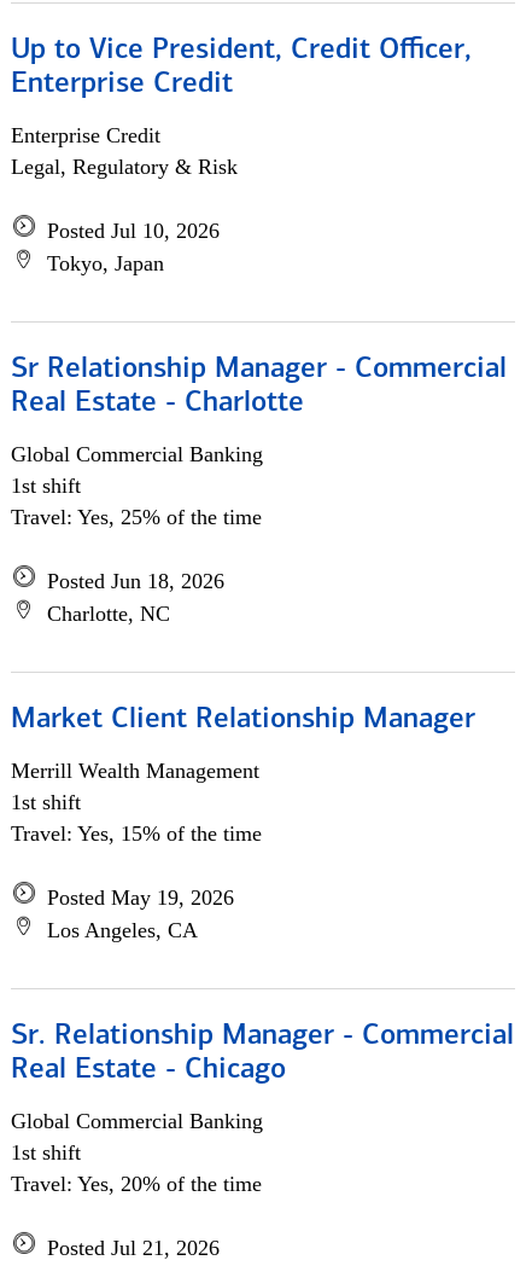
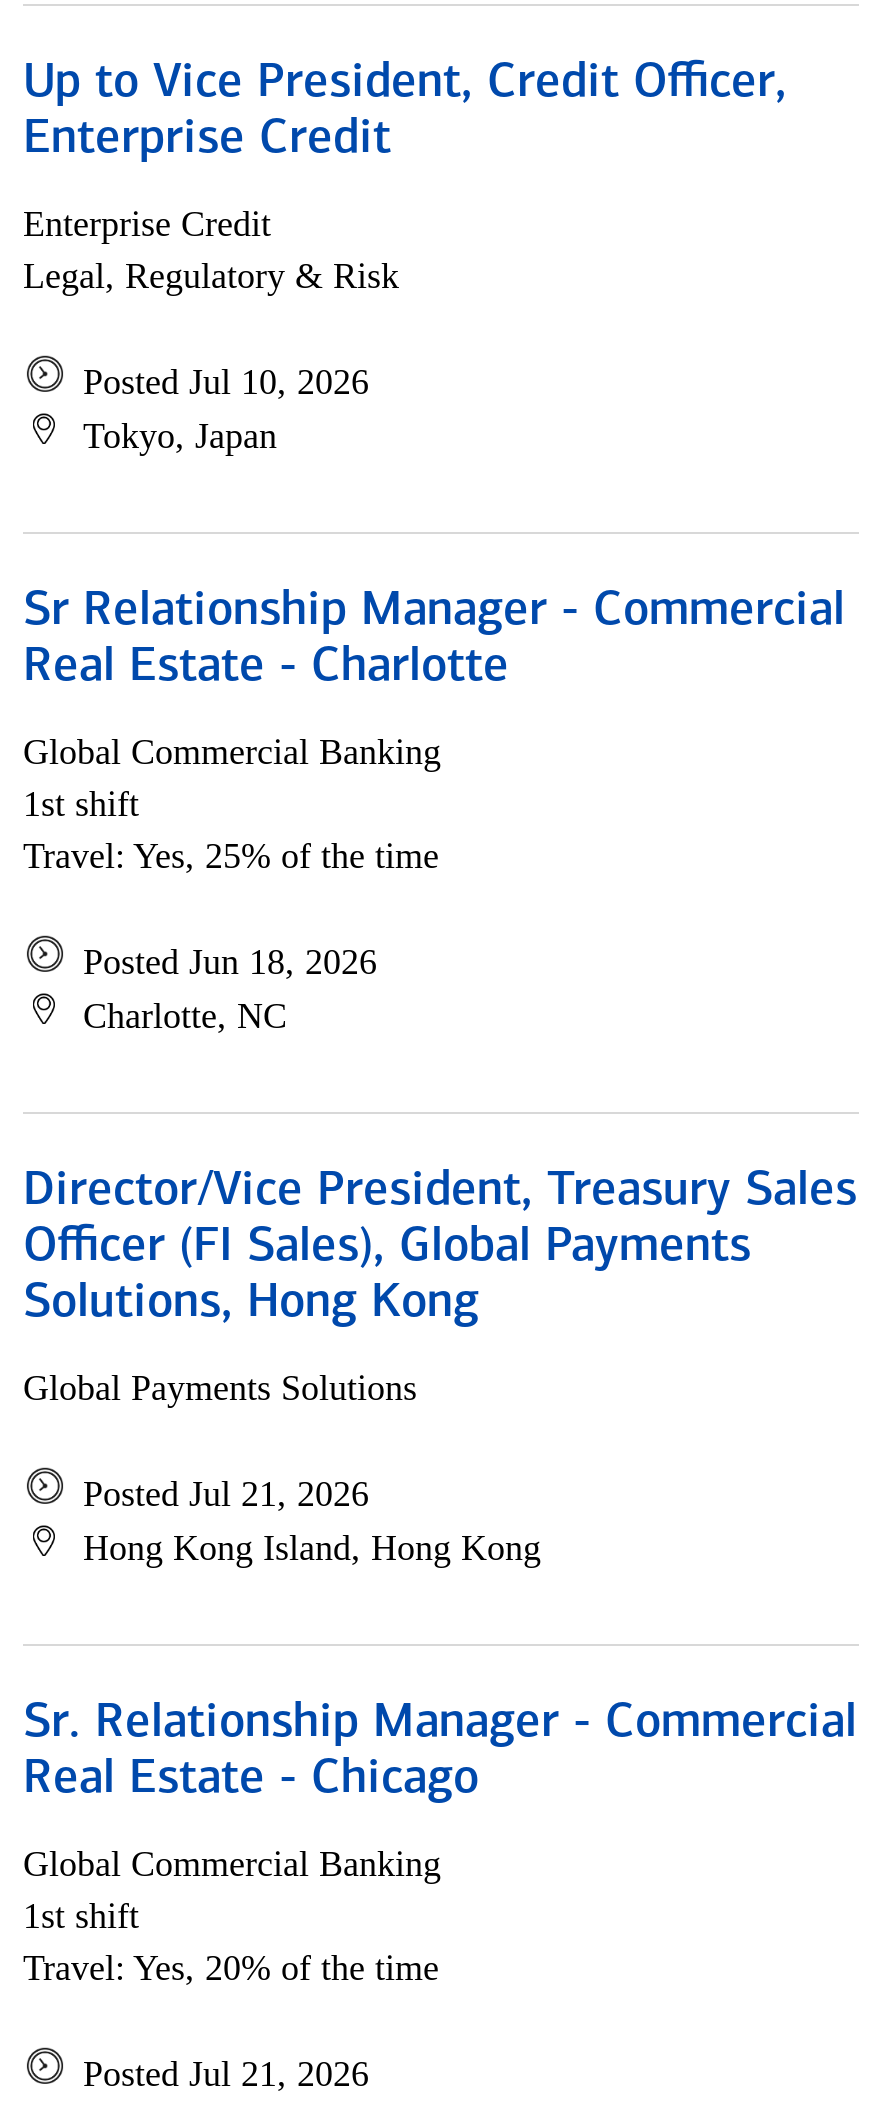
- Market Client Relationship Manager
+ Director/Vice President, Treasury Sales
+ Officer (FI Sales), Global Payments
+ Solutions, Hong Kong

- Merrill Wealth Management
- 1st shift
- Travel: Yes, 15% of the time
+ Global Payments Solutions

- Posted May 19, 2026
- Los Angeles, CA
+ Posted Jul 21, 2026
+ Hong Kong Island, Hong Kong
